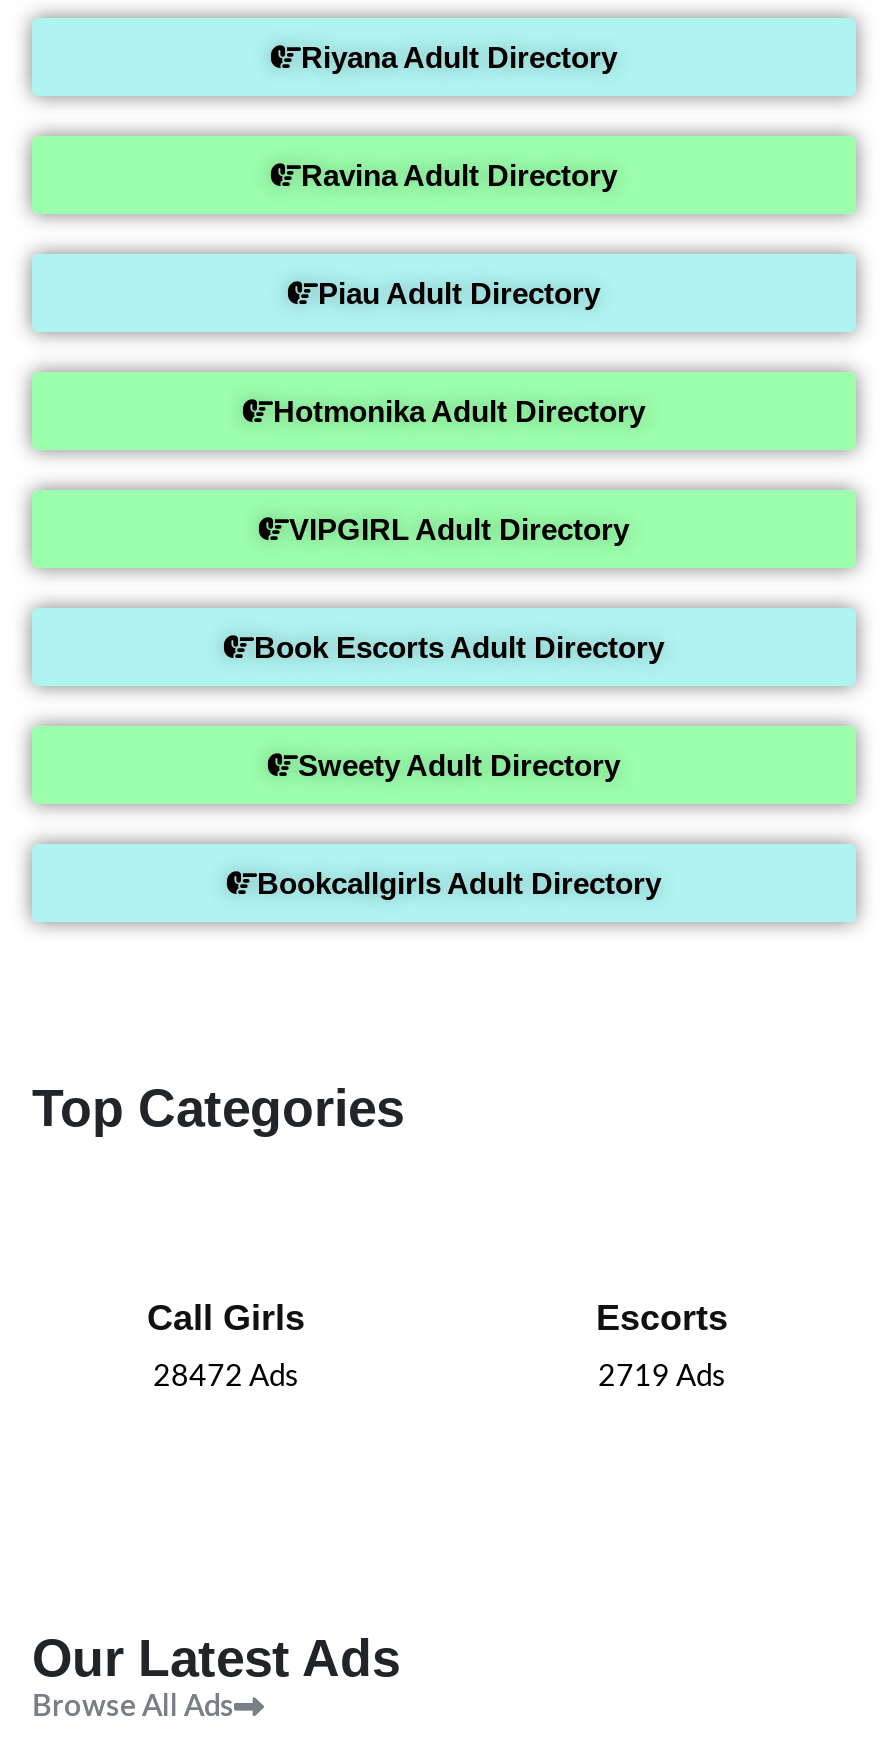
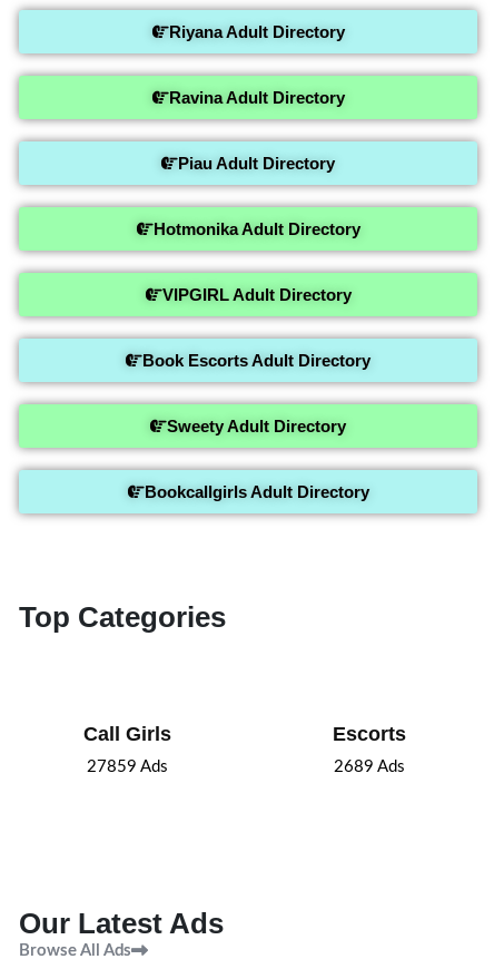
- 28472 Ads
+ 27859 Ads

- 2719 Ads
+ 2689 Ads
